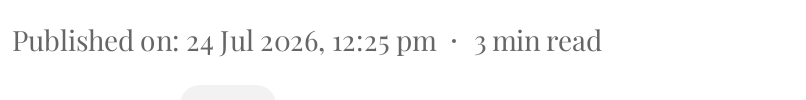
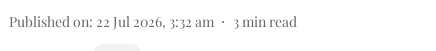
- Published on: 24 Jul 2026, 12:25 pm
+ Published on: 22 Jul 2026, 3:32 am
